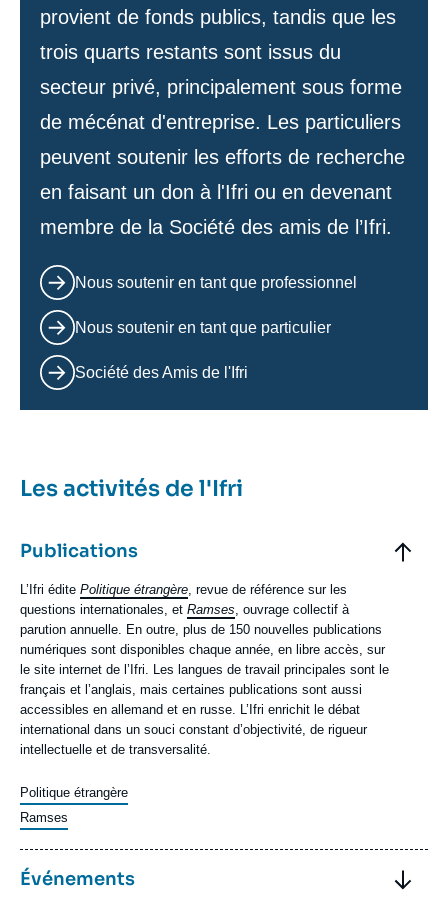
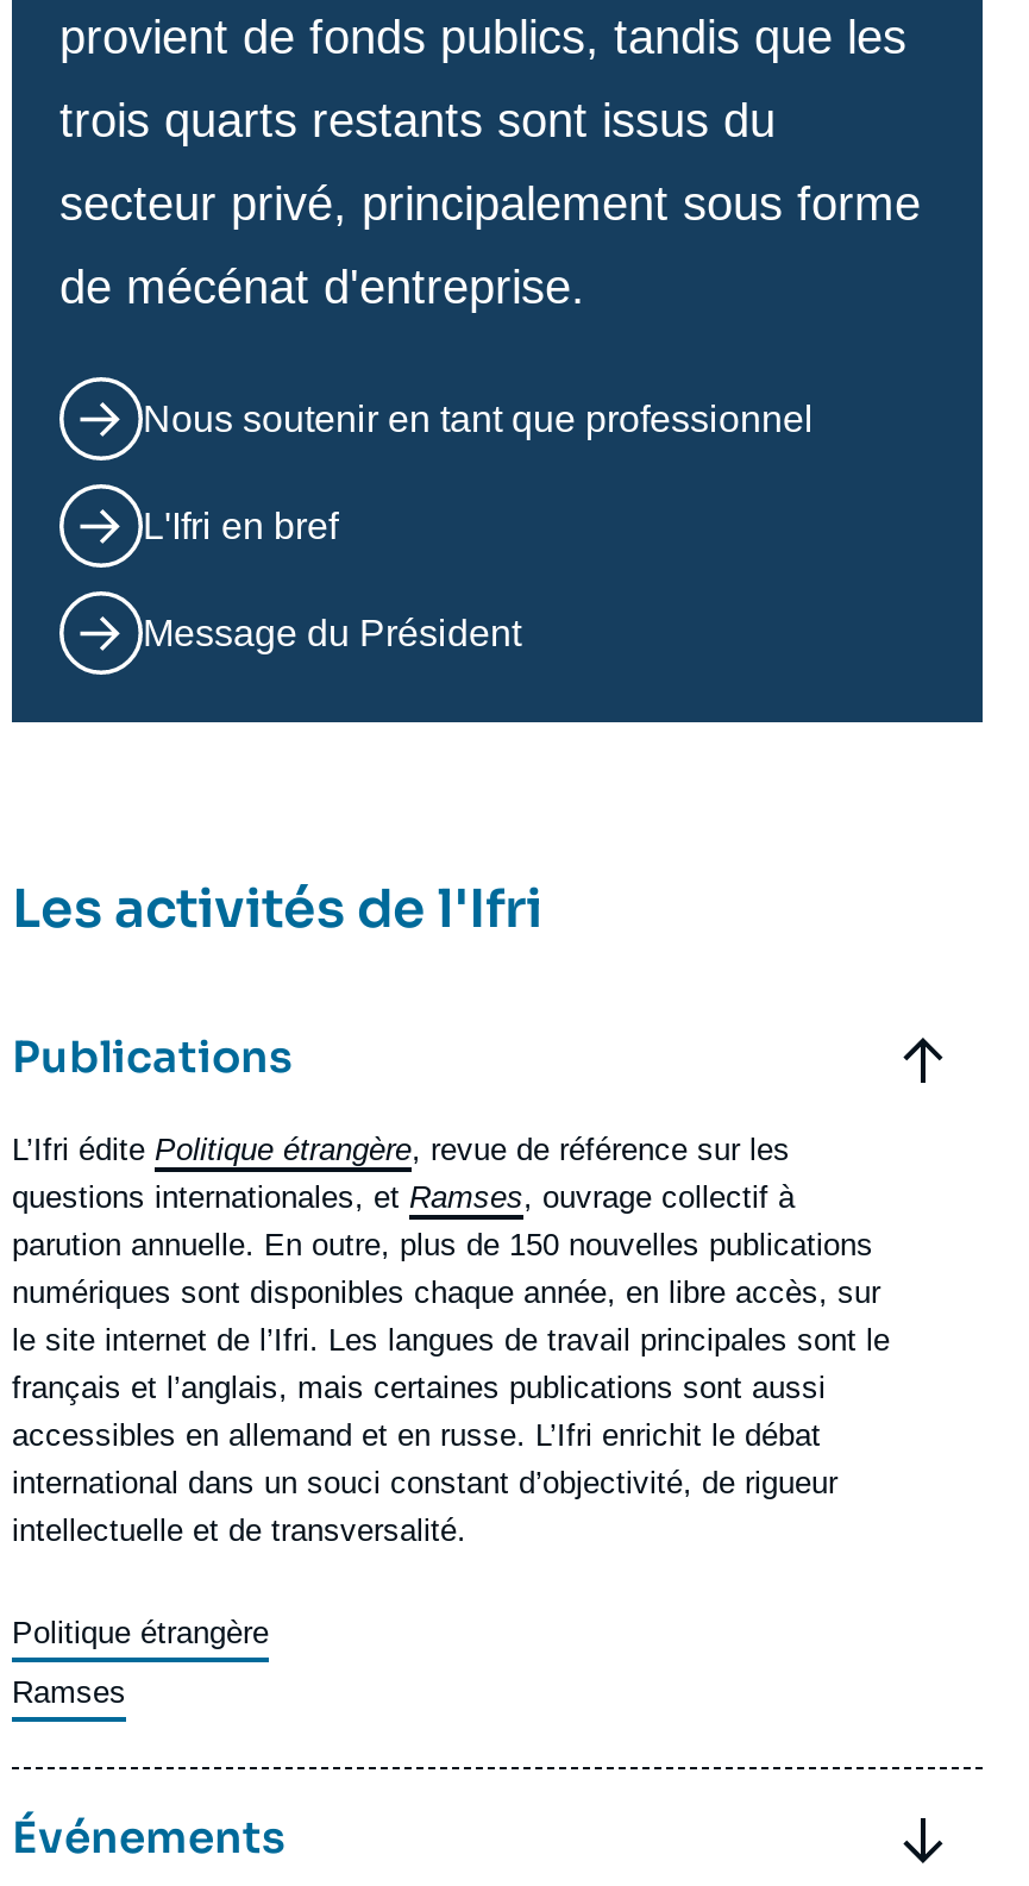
- de mécénat d'entreprise. Les particuliers
- peuvent soutenir les efforts de recherche
- en faisant un don à l'Ifri ou en devenant
- membre de la Société des amis de l’Ifri.
+ de mécénat d'entreprise.

- Nous soutenir en tant que particulier
+ L'Ifri en bref

- Société des Amis de l'Ifri
+ Message du Président
